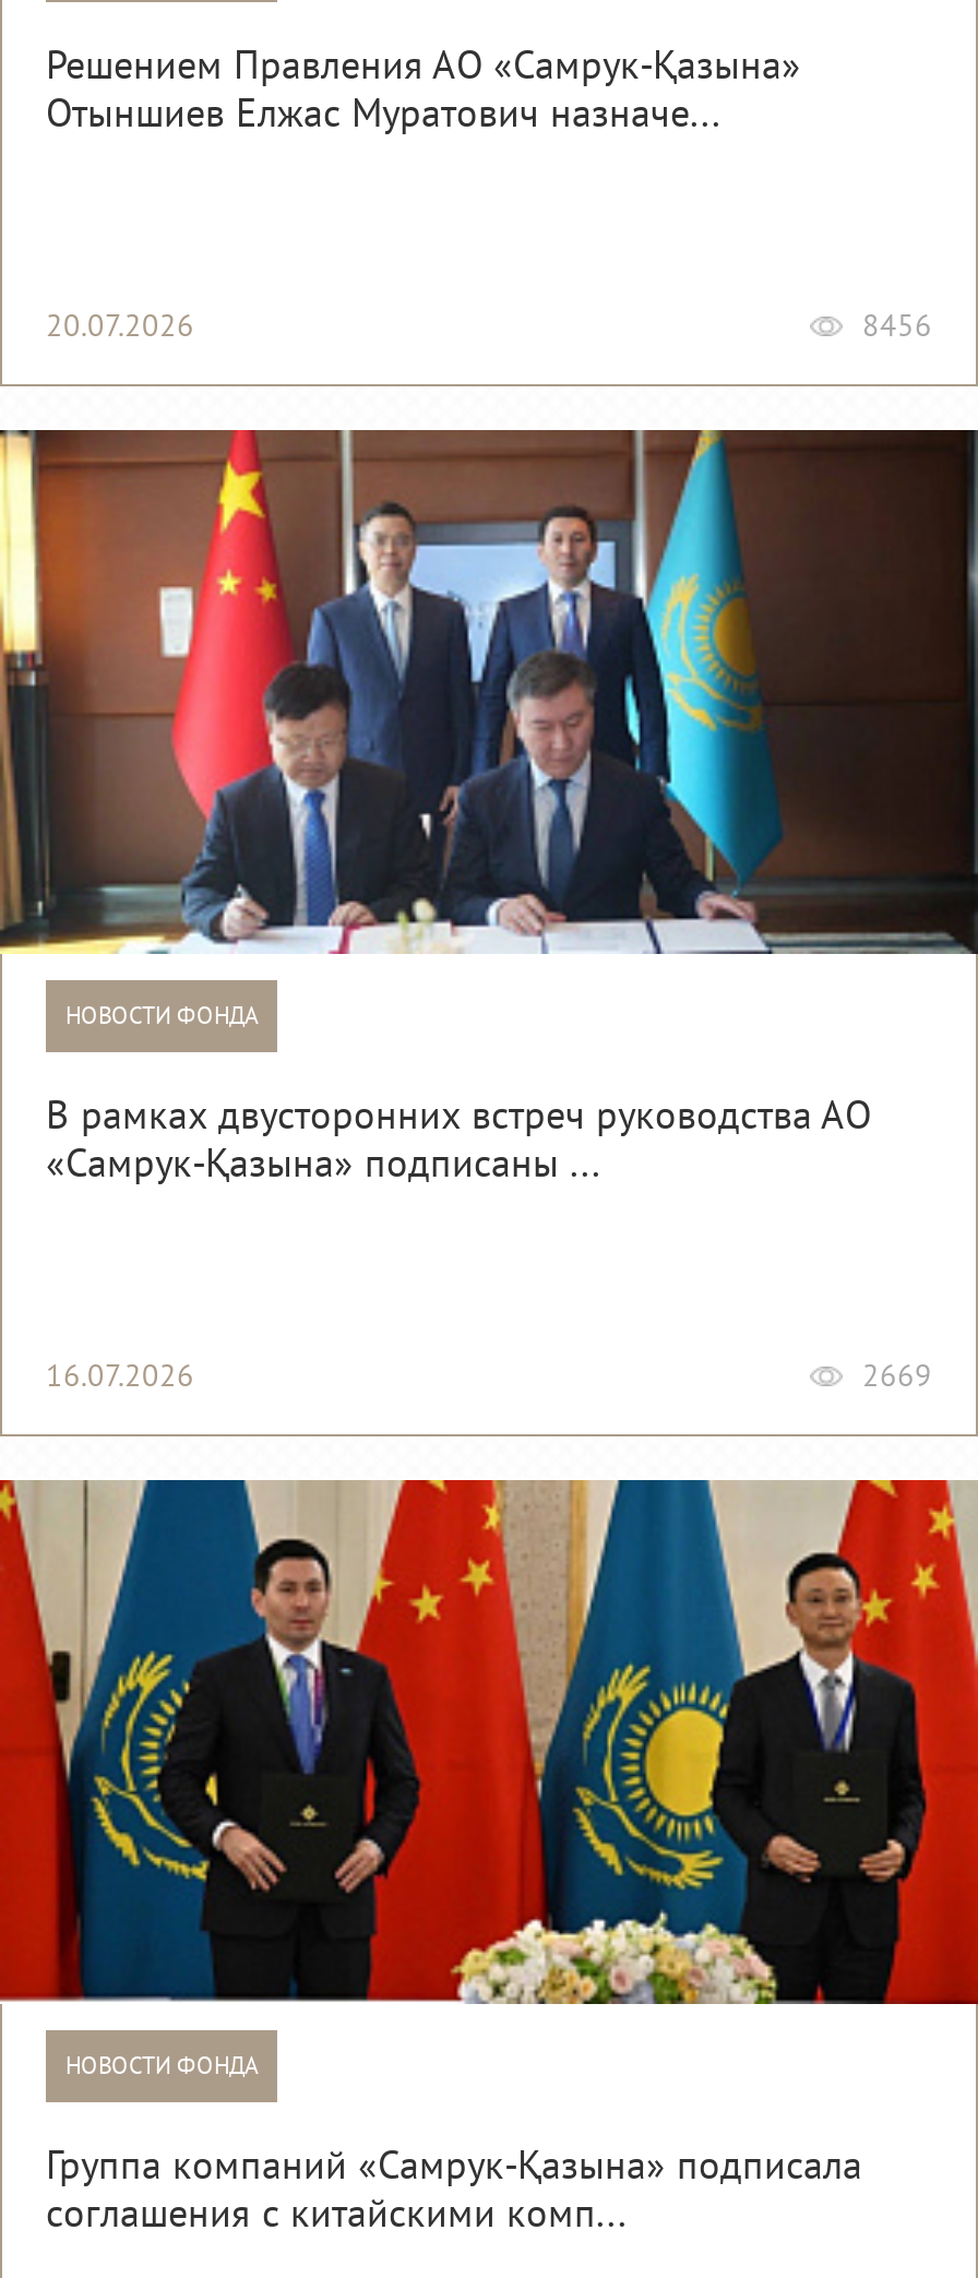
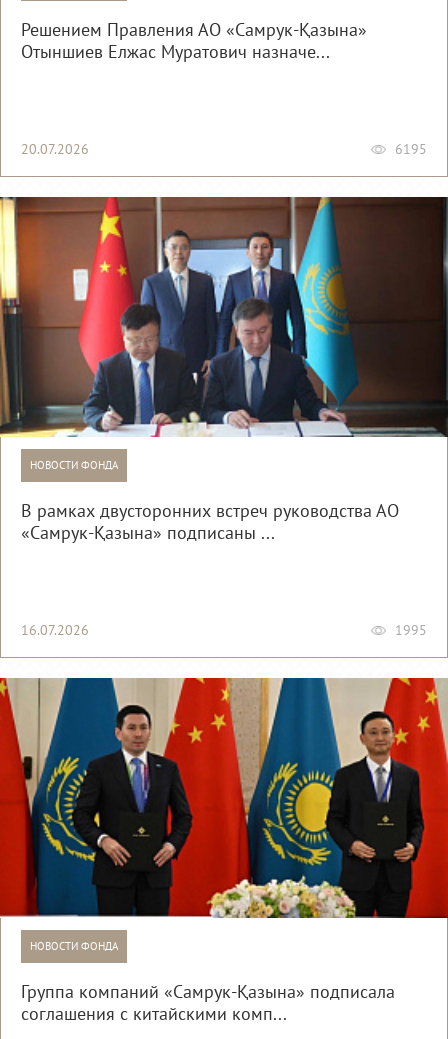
- 8456
+ 6195

- 2669
+ 1995
